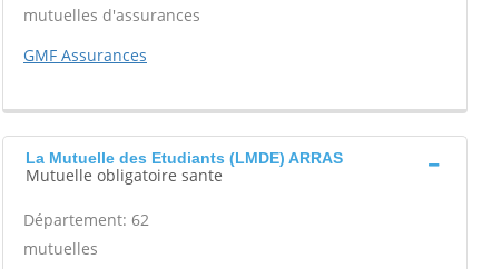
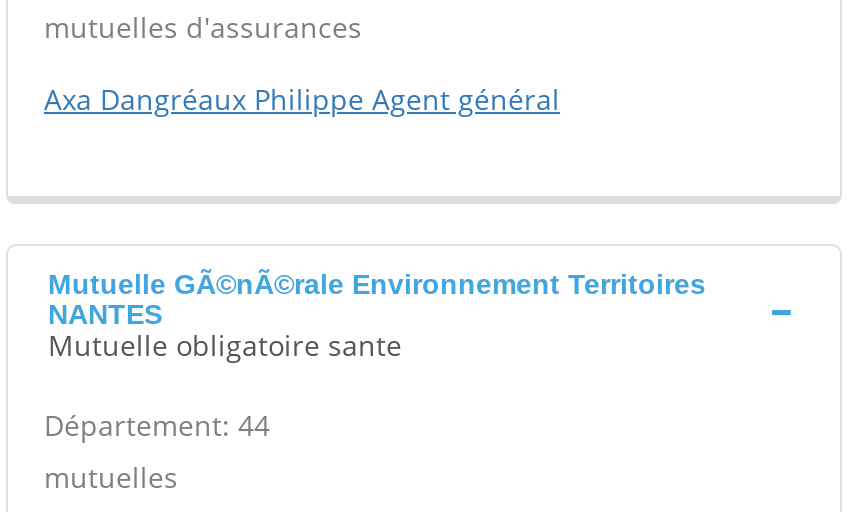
- GMF Assurances
+ Axa Dangréaux Philippe Agent général

- La Mutuelle des Etudiants (LMDE) ARRAS
+ Mutuelle GÃ©nÃ©rale Environnement Territoires
+ NANTES

- Département: 62
+ Département: 44
